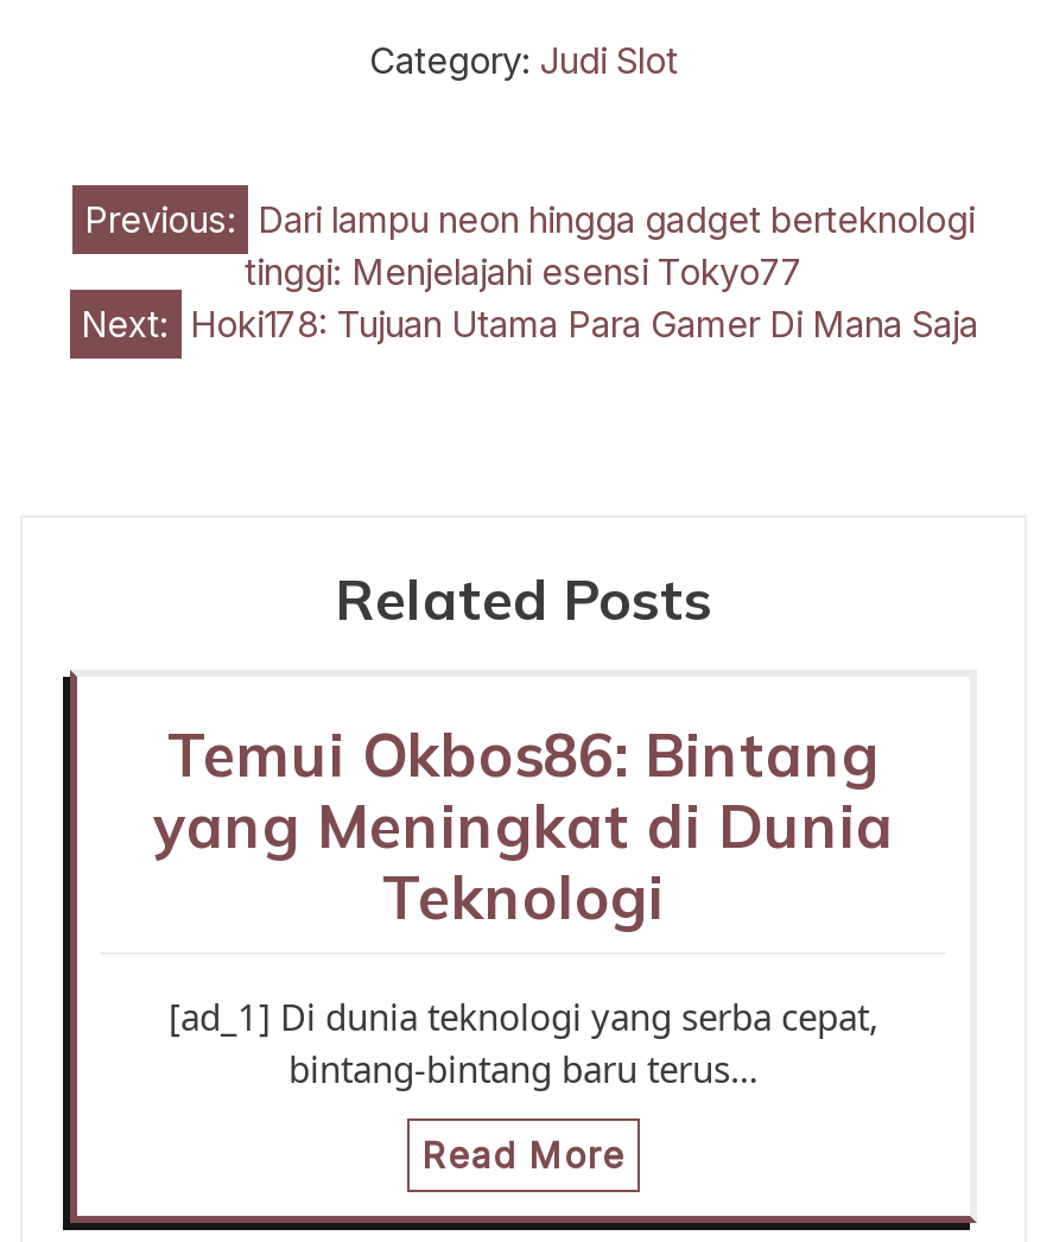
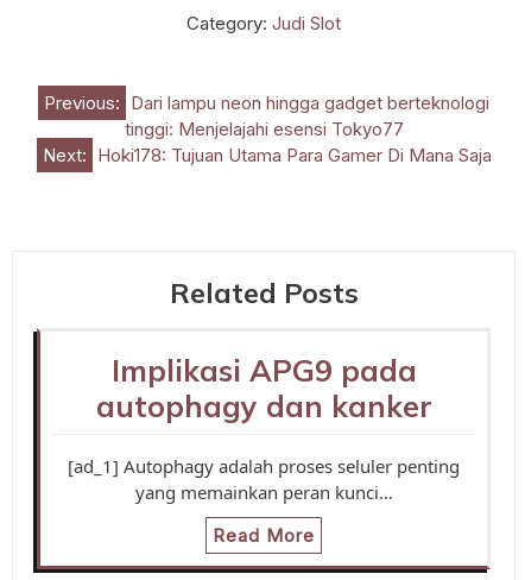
- Temui Okbos86: Bintang
- yang Meningkat di Dunia
- Teknologi
+ Implikasi APG9 pada
+ autophagy dan kanker

- [ad_1] Di dunia teknologi yang serba cepat,
- bintang-bintang baru terus…
+ [ad_1] Autophagy adalah proses seluler penting
+ yang memainkan peran kunci…
